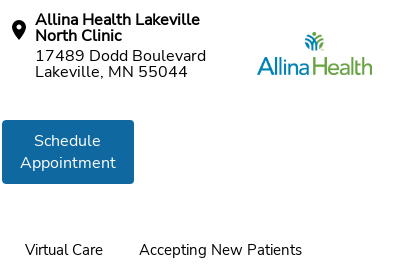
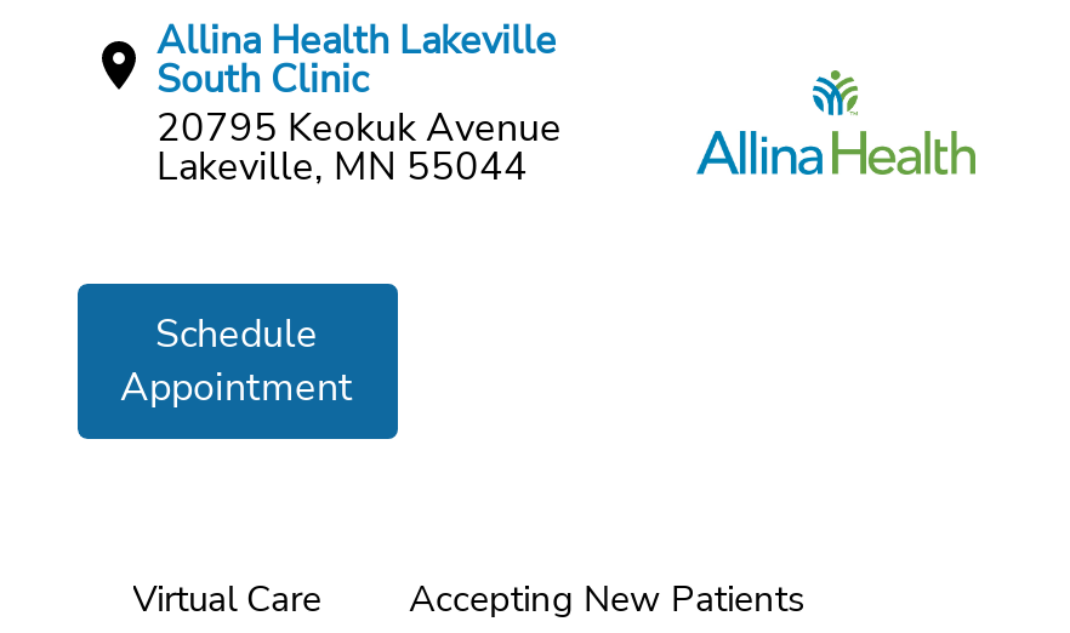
- North Clinic
- 17489 Dodd Boulevard
+ South Clinic
+ 20795 Keokuk Avenue
